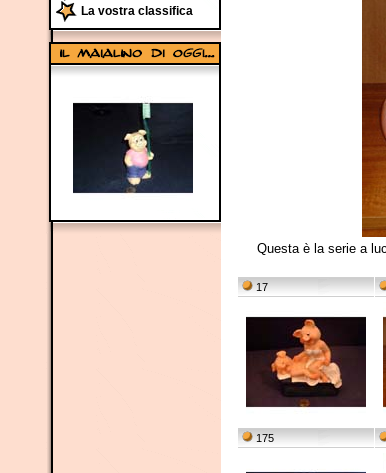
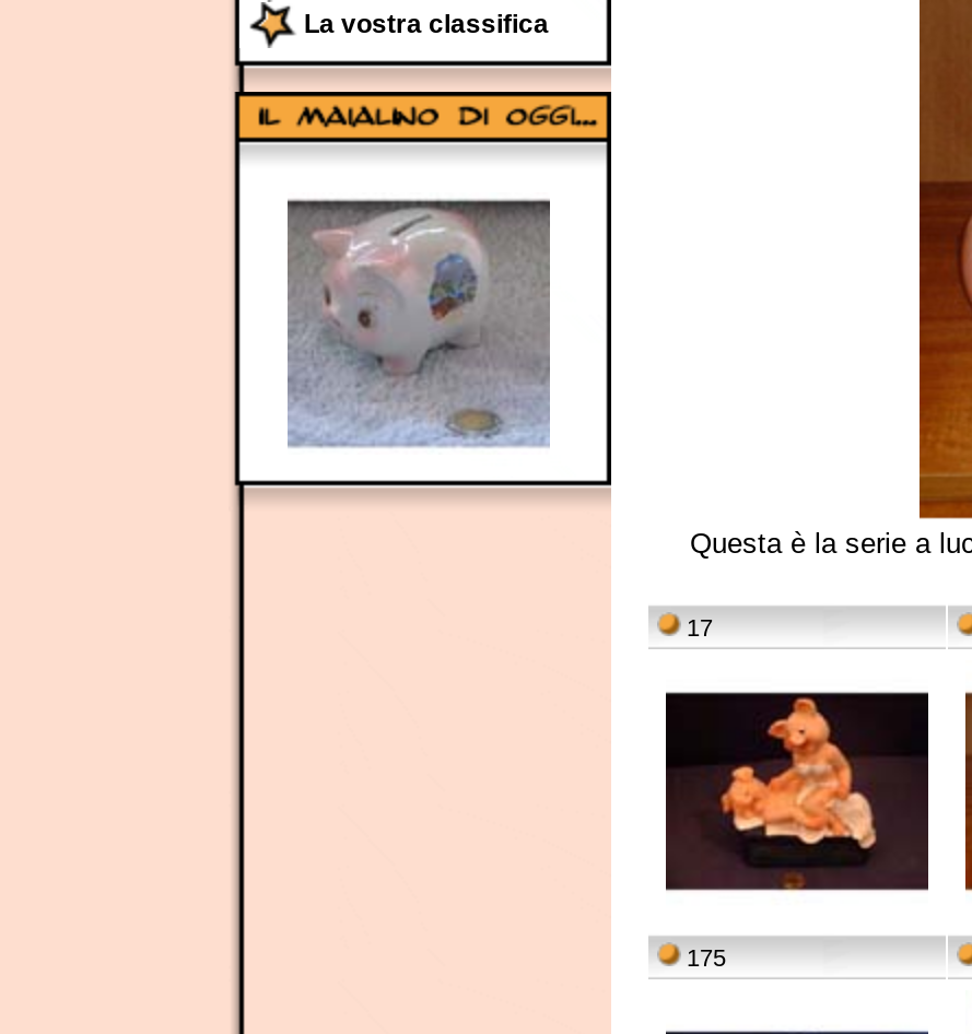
- [image]
+ [image]
